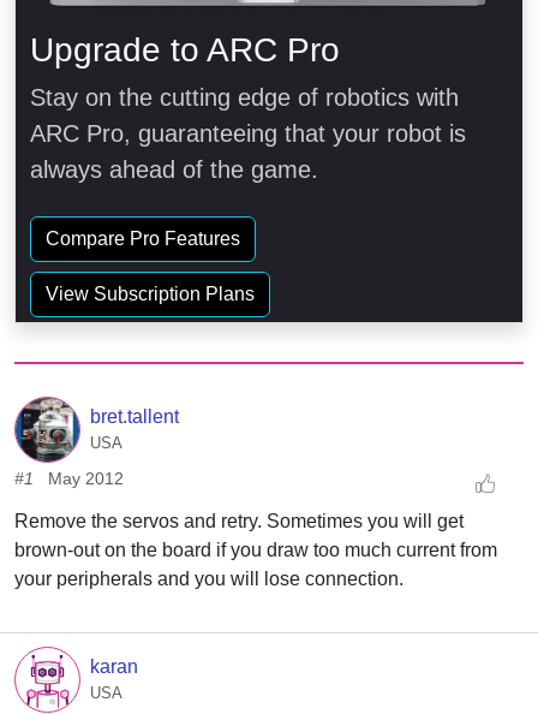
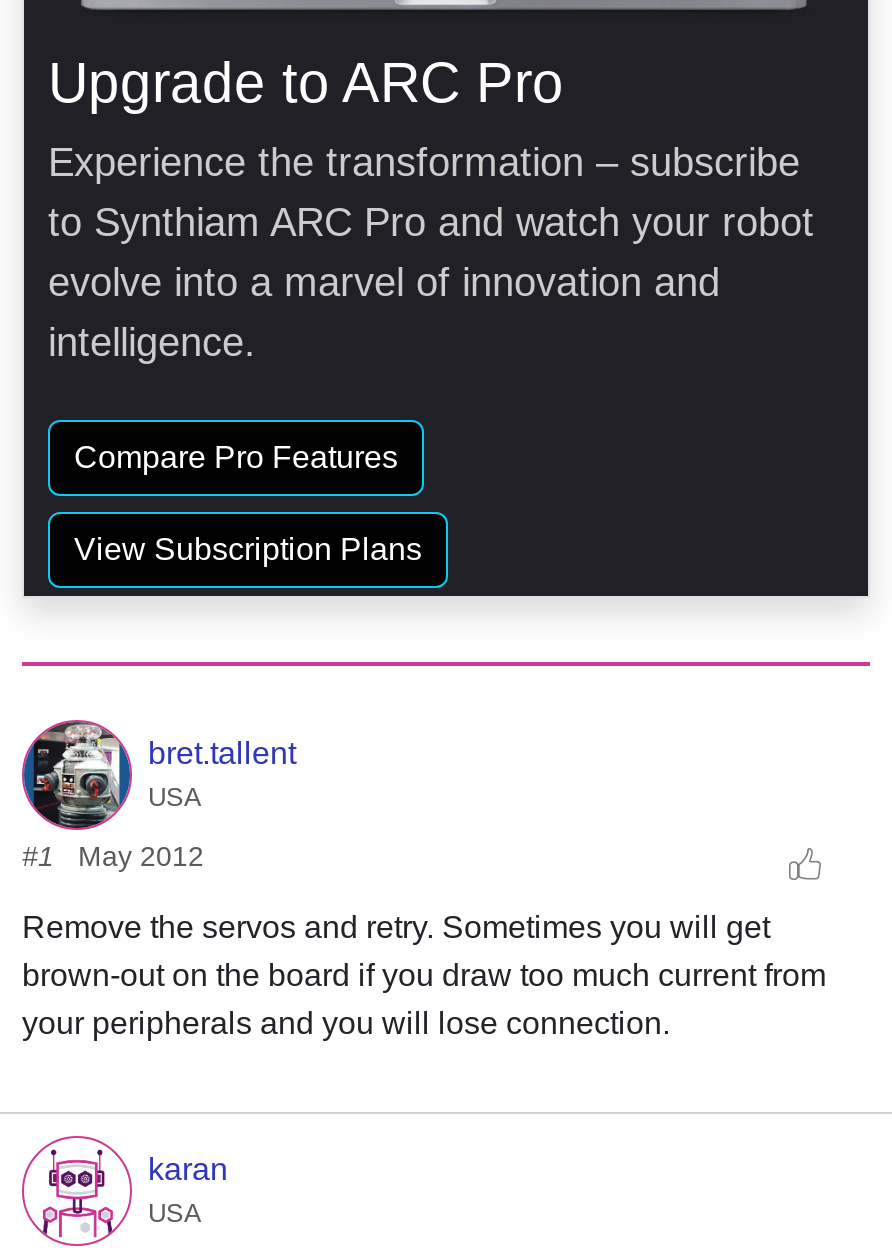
- Stay on the cutting edge of robotics with
- ARC Pro, guaranteeing that your robot is
- always ahead of the game.
+ Experience the transformation – subscribe
+ to Synthiam ARC Pro and watch your robot
+ evolve into a marvel of innovation and
+ intelligence.
